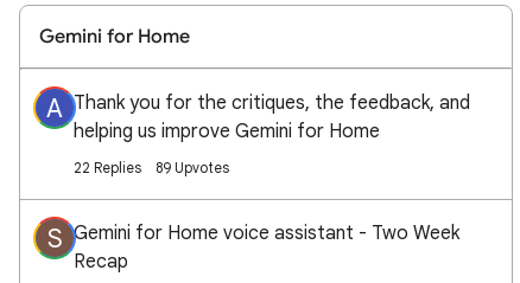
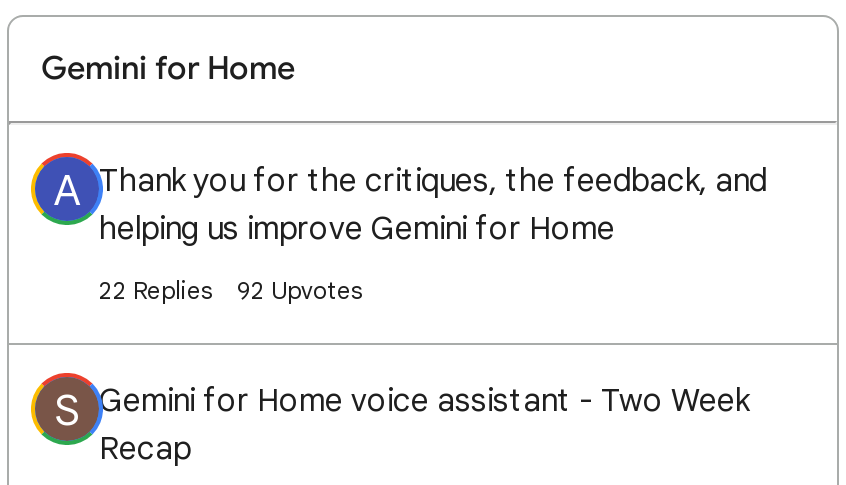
- 22 Replies 89 Upvotes
+ 22 Replies 92 Upvotes
